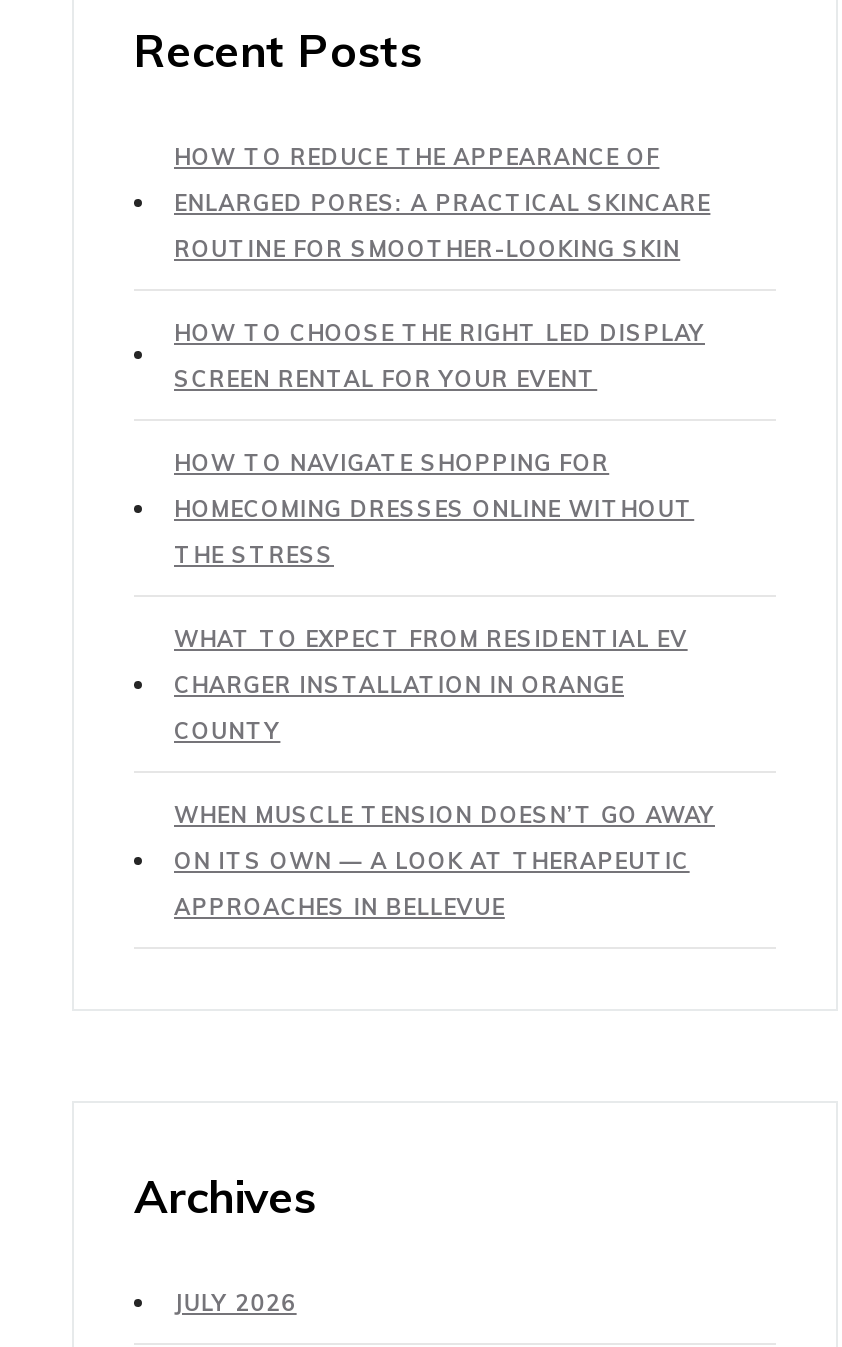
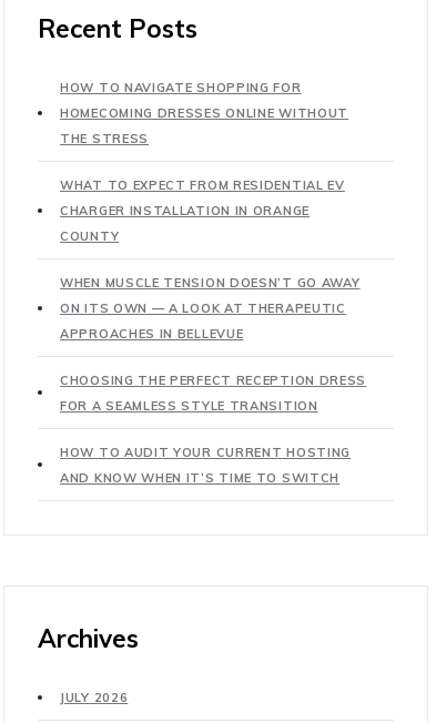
- HOW TO REDUCE THE APPEARANCE OF
- ENLARGED PORES: A PRACTICAL SKINCARE
- ROUTINE FOR SMOOTHER-LOOKING SKIN
- HOW TO CHOOSE THE RIGHT LED DISPLAY
- SCREEN RENTAL FOR YOUR EVENT

moved up: HOW TO NAVIGATE SHOPPING FOR | HOMECOMING DRESSES ONLINE WITHOUT | THE STRESS | ... | ON ITS OWN — A LOOK AT THERAPEUTIC | APPROACHES IN BELLEVUE

+ CHOOSING THE PERFECT RECEPTION DRESS
+ FOR A SEAMLESS STYLE TRANSITION
+ HOW TO AUDIT YOUR CURRENT HOSTING
+ AND KNOW WHEN IT’S TIME TO SWITCH
